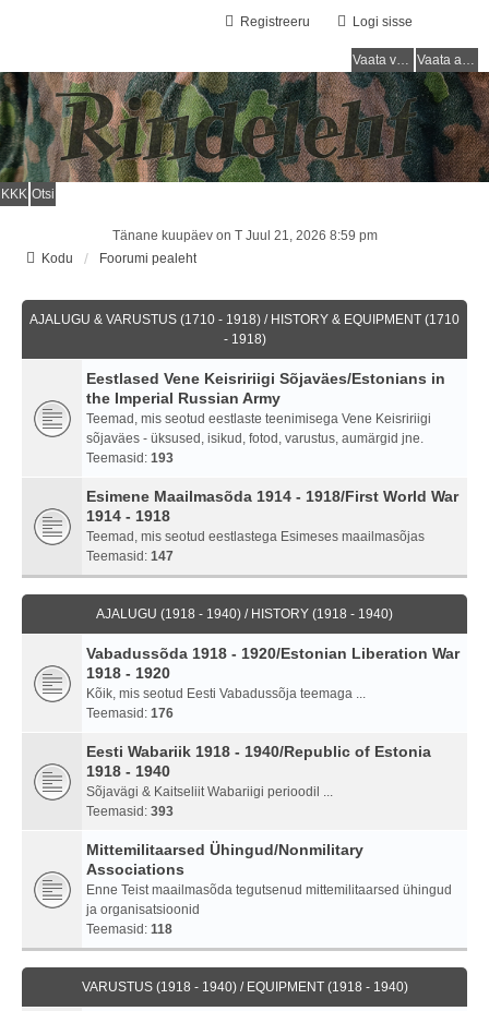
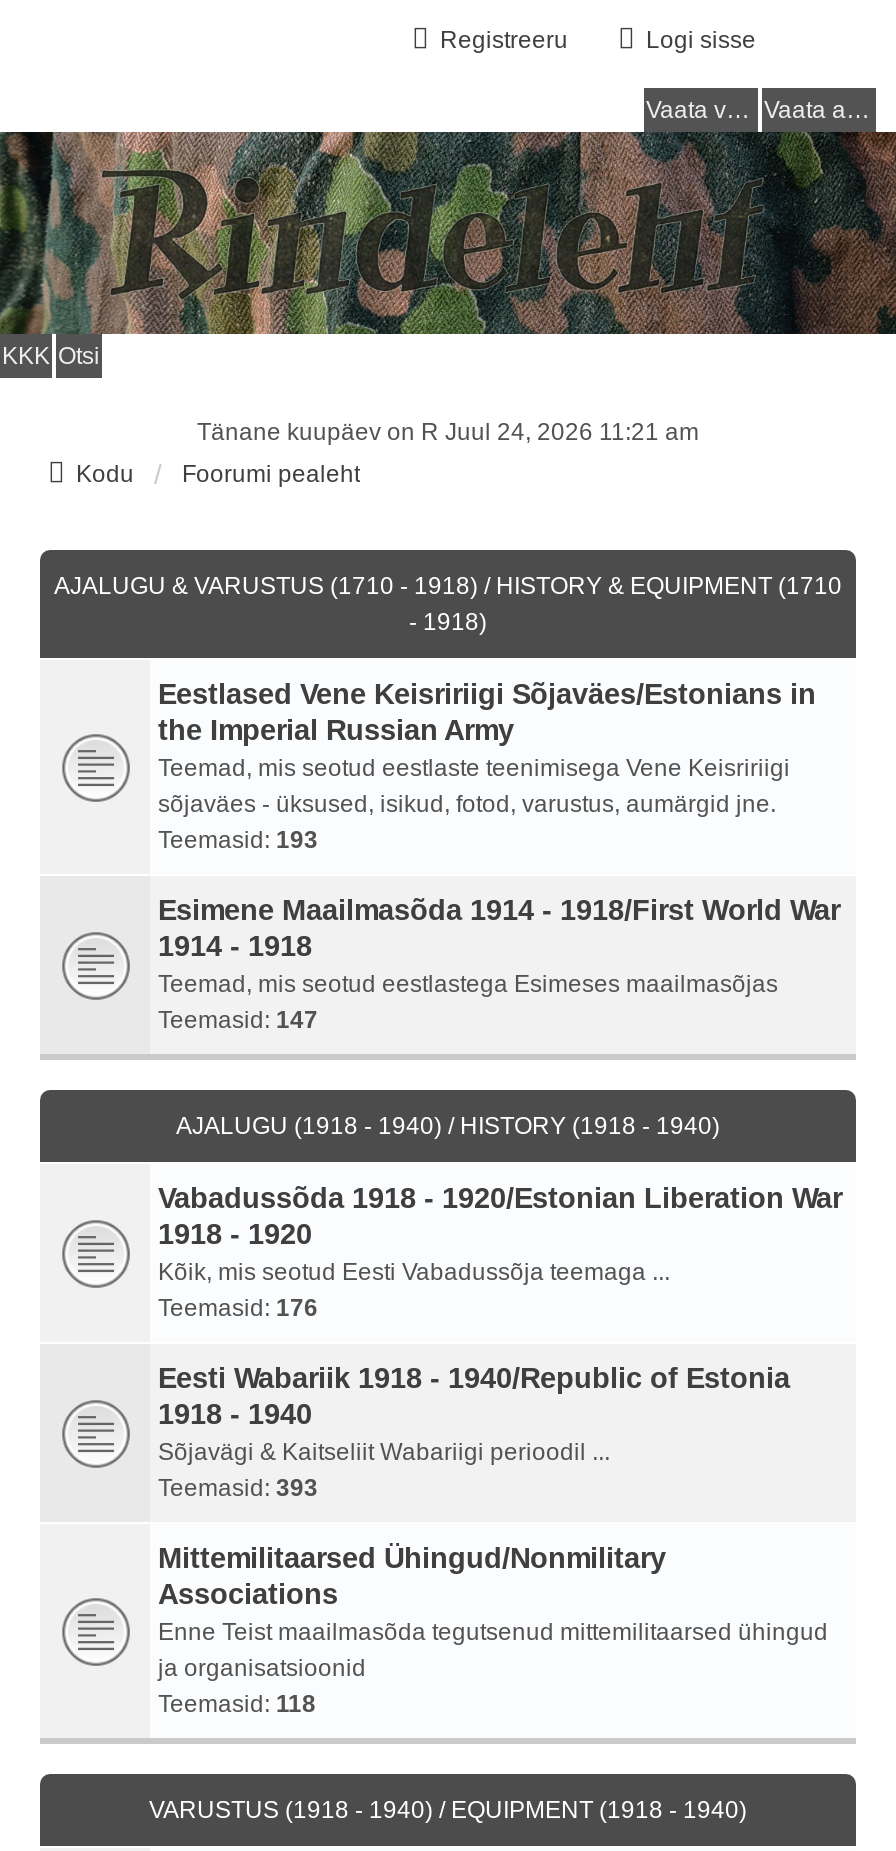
- Tänane kuupäev on T Juul 21, 2026 8:59 pm
+ Tänane kuupäev on R Juul 24, 2026 11:21 am
